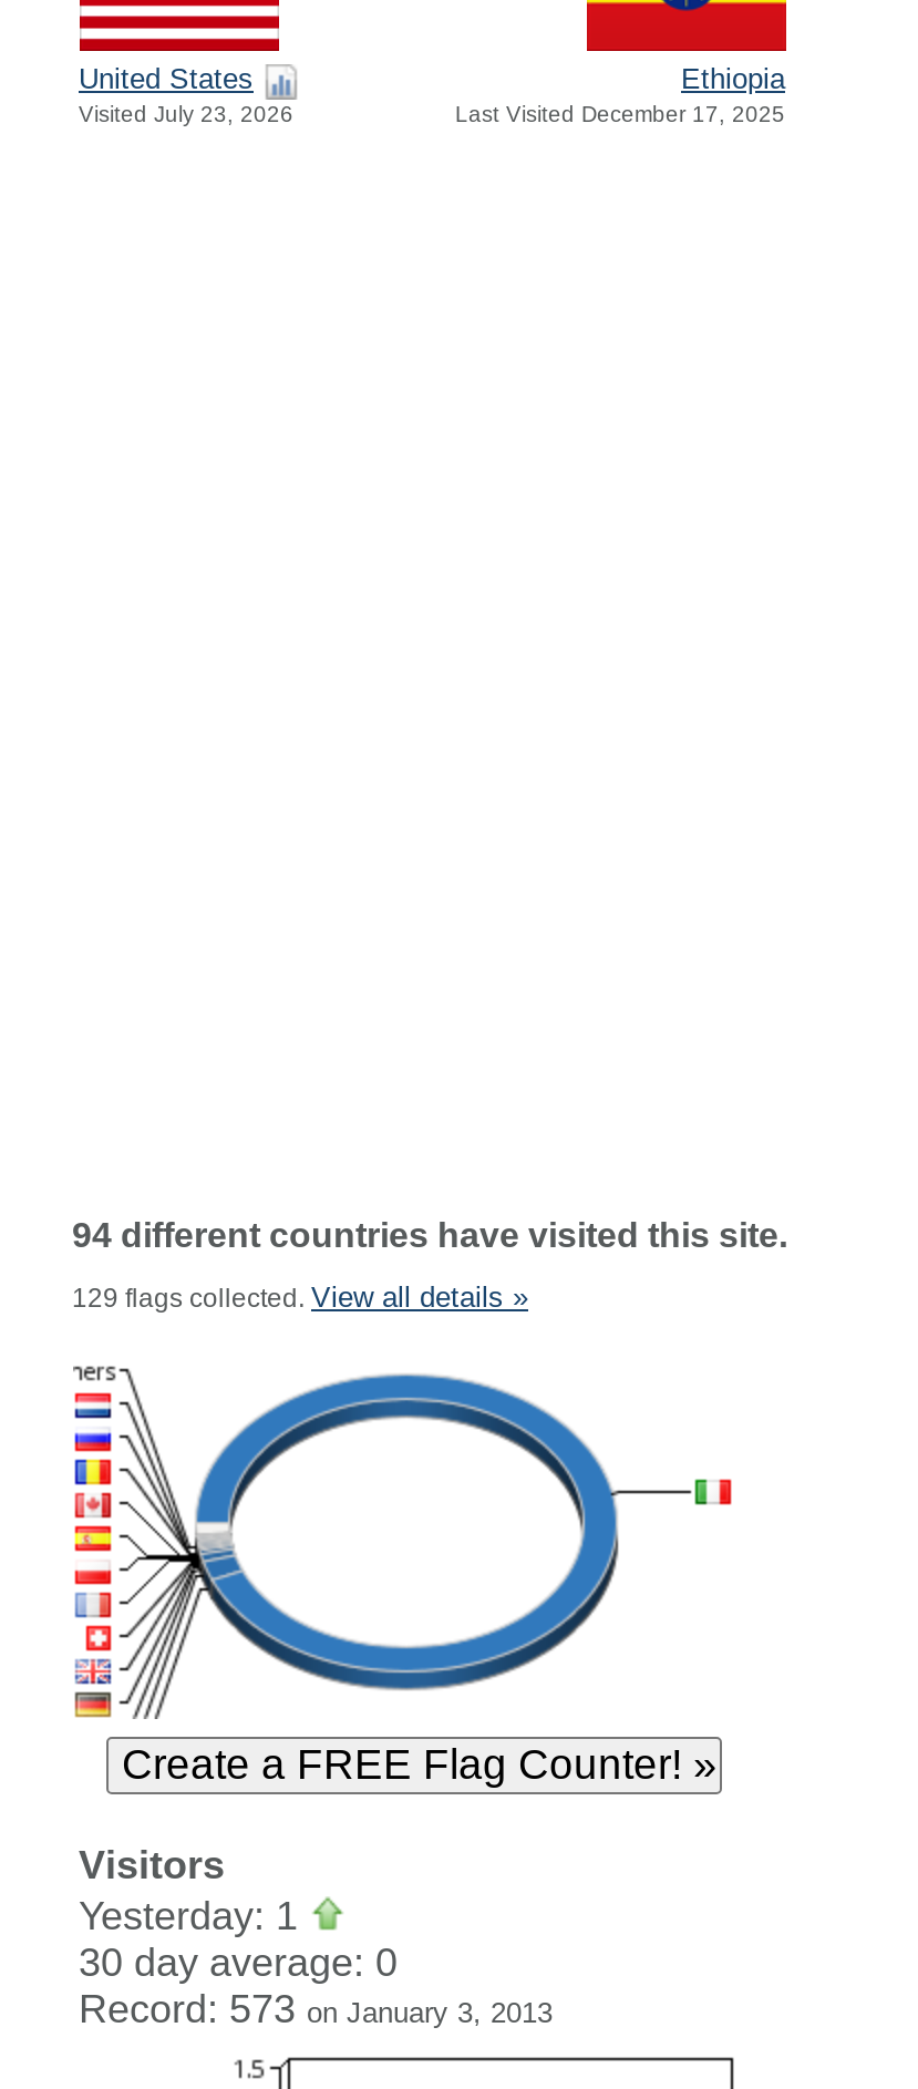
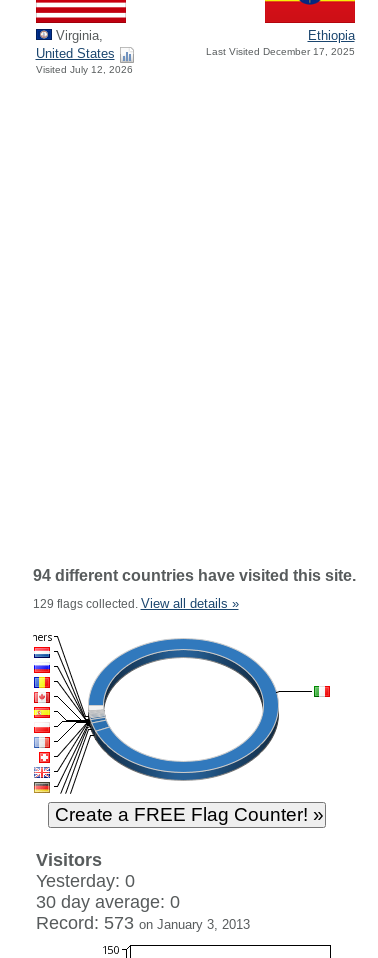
- Visited July 23, 2026
+ Visited July 12, 2026

+ Virginia,

- Yesterday: 1
+ Yesterday: 0
